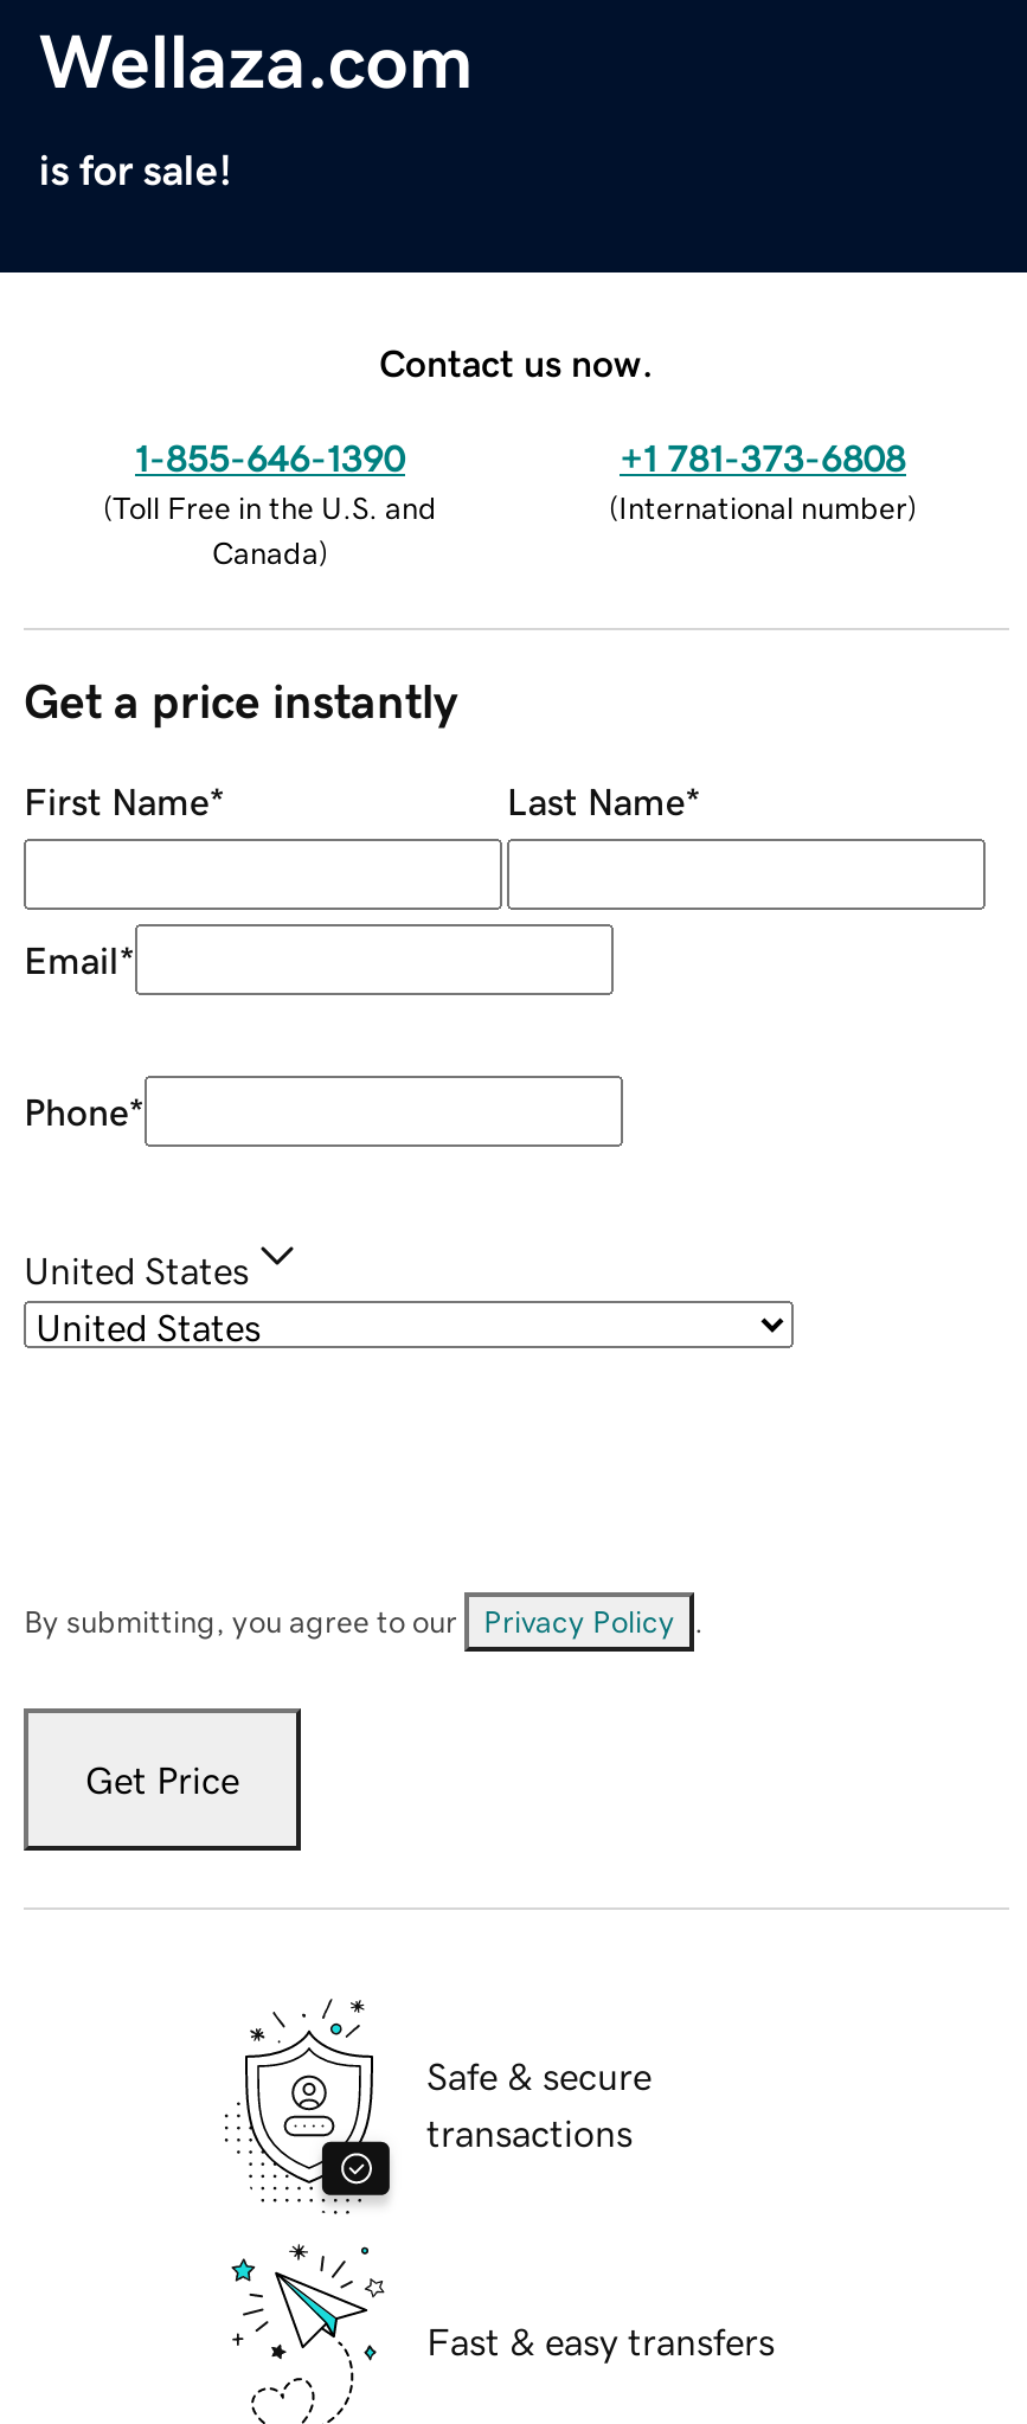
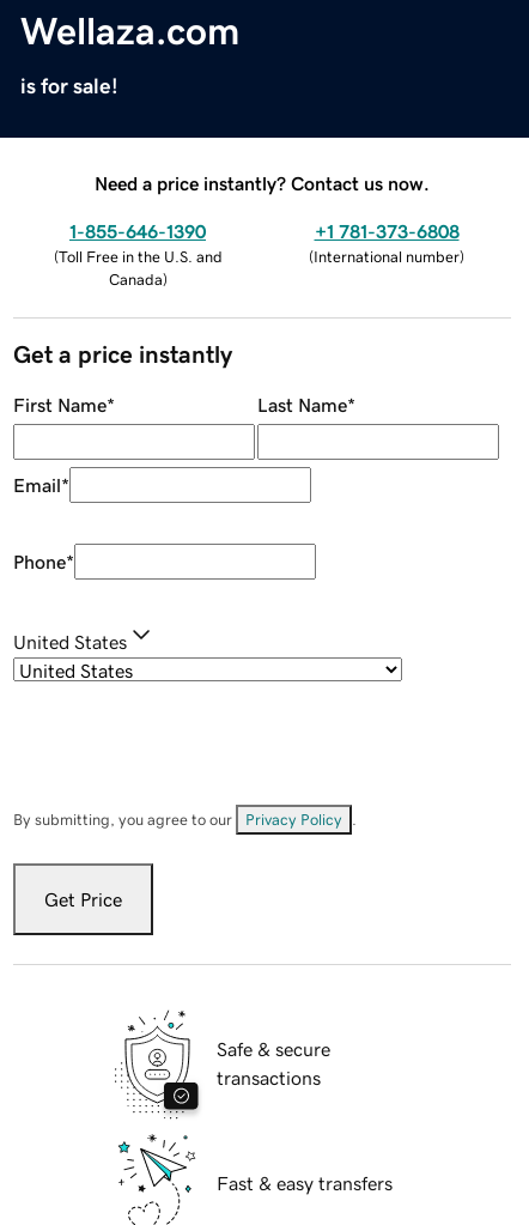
- Contact us now.
+ Need a price instantly? Contact us now.
